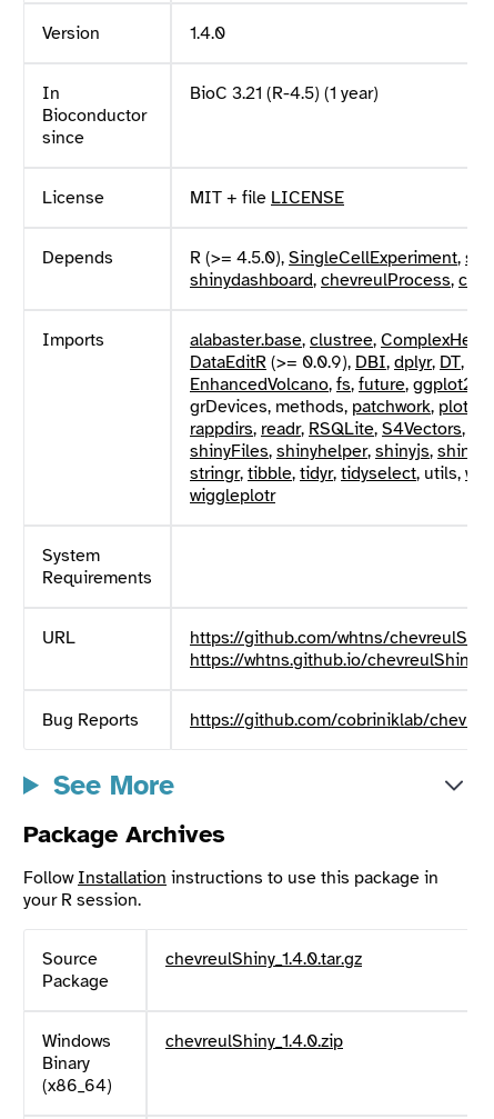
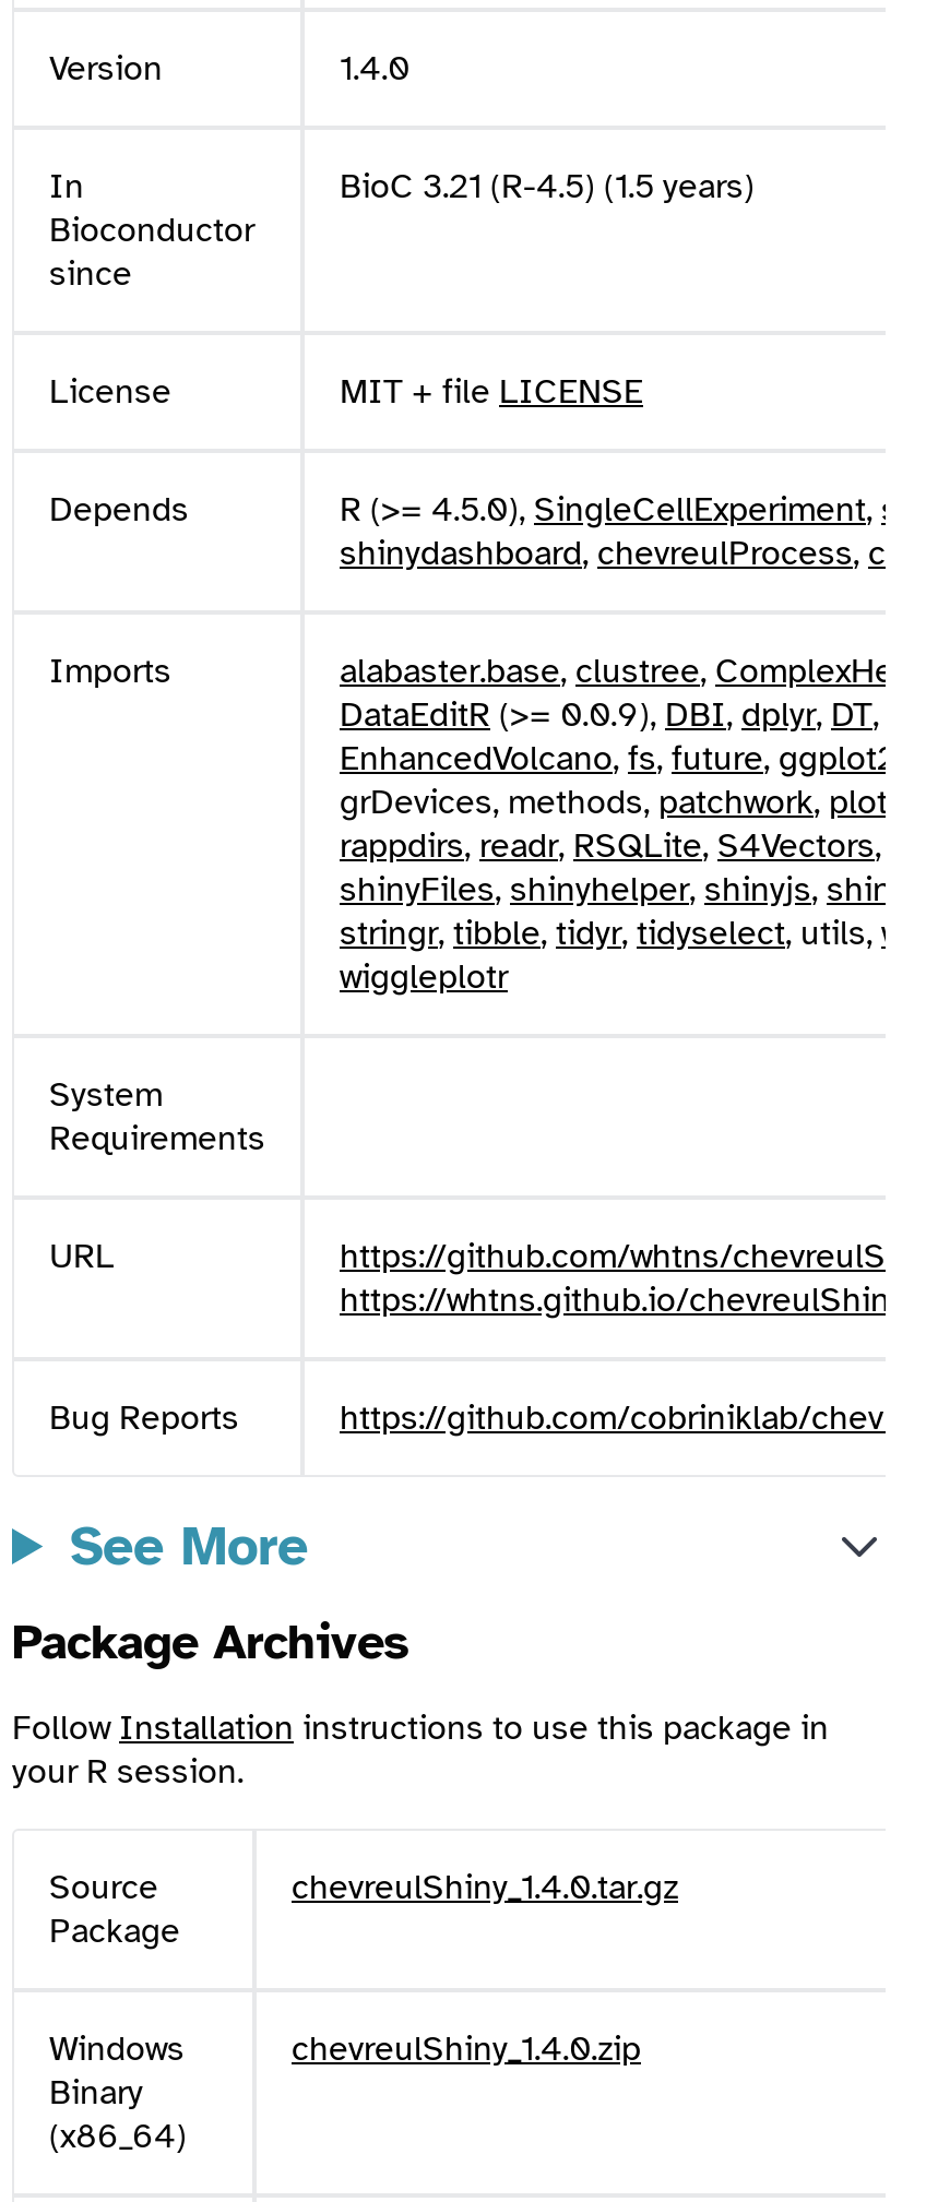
- BioC 3.21 (R-4.5) (1 year)
+ BioC 3.21 (R-4.5) (1.5 years)
